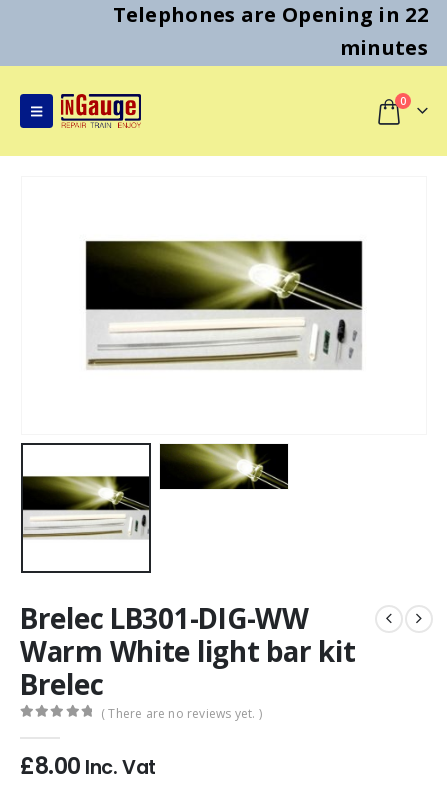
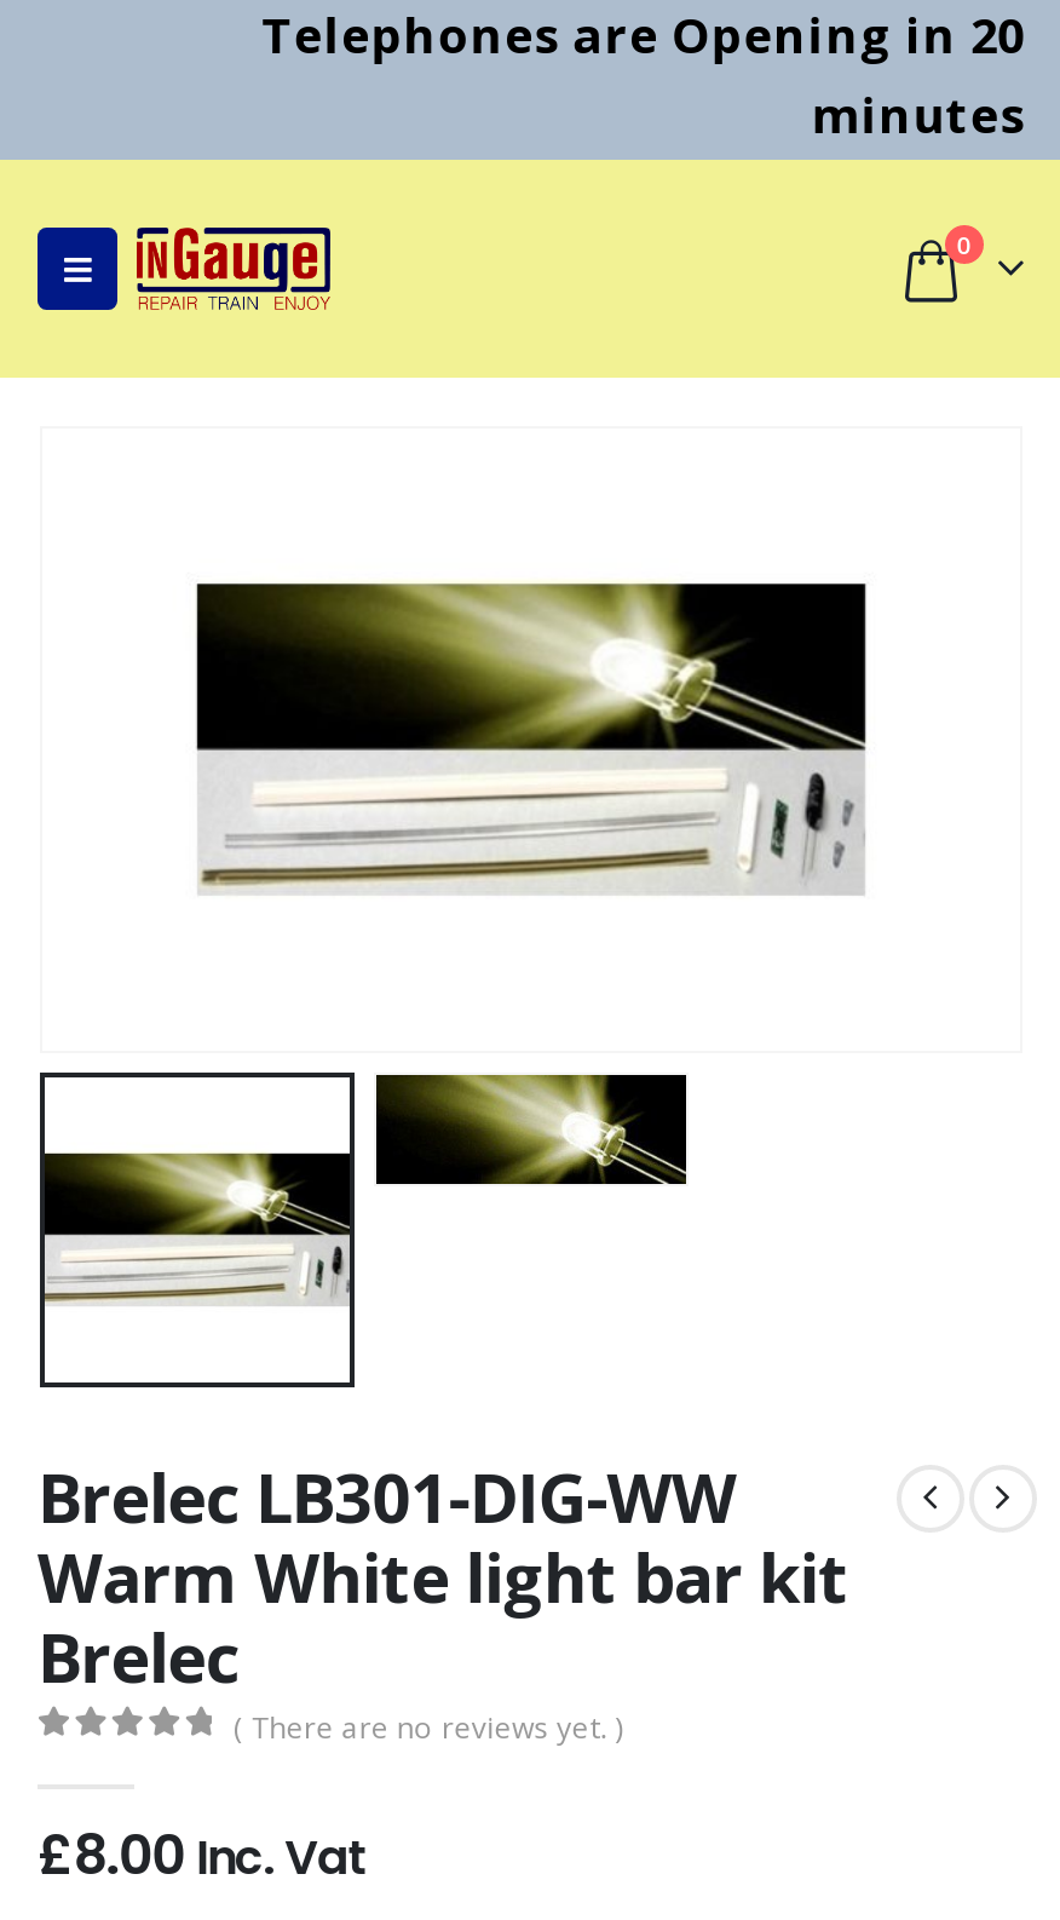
- Telephones are Opening in 22
+ Telephones are Opening in 20
